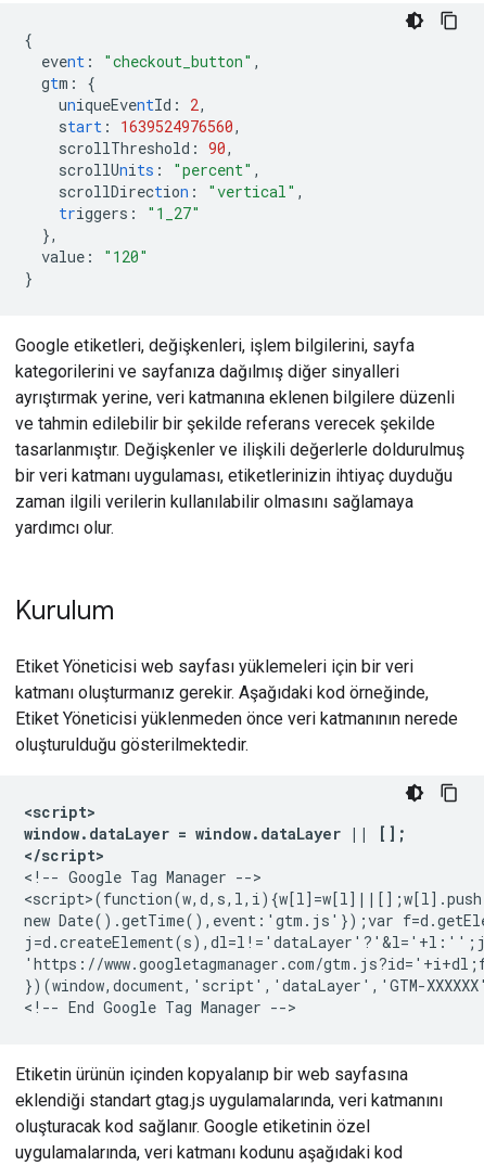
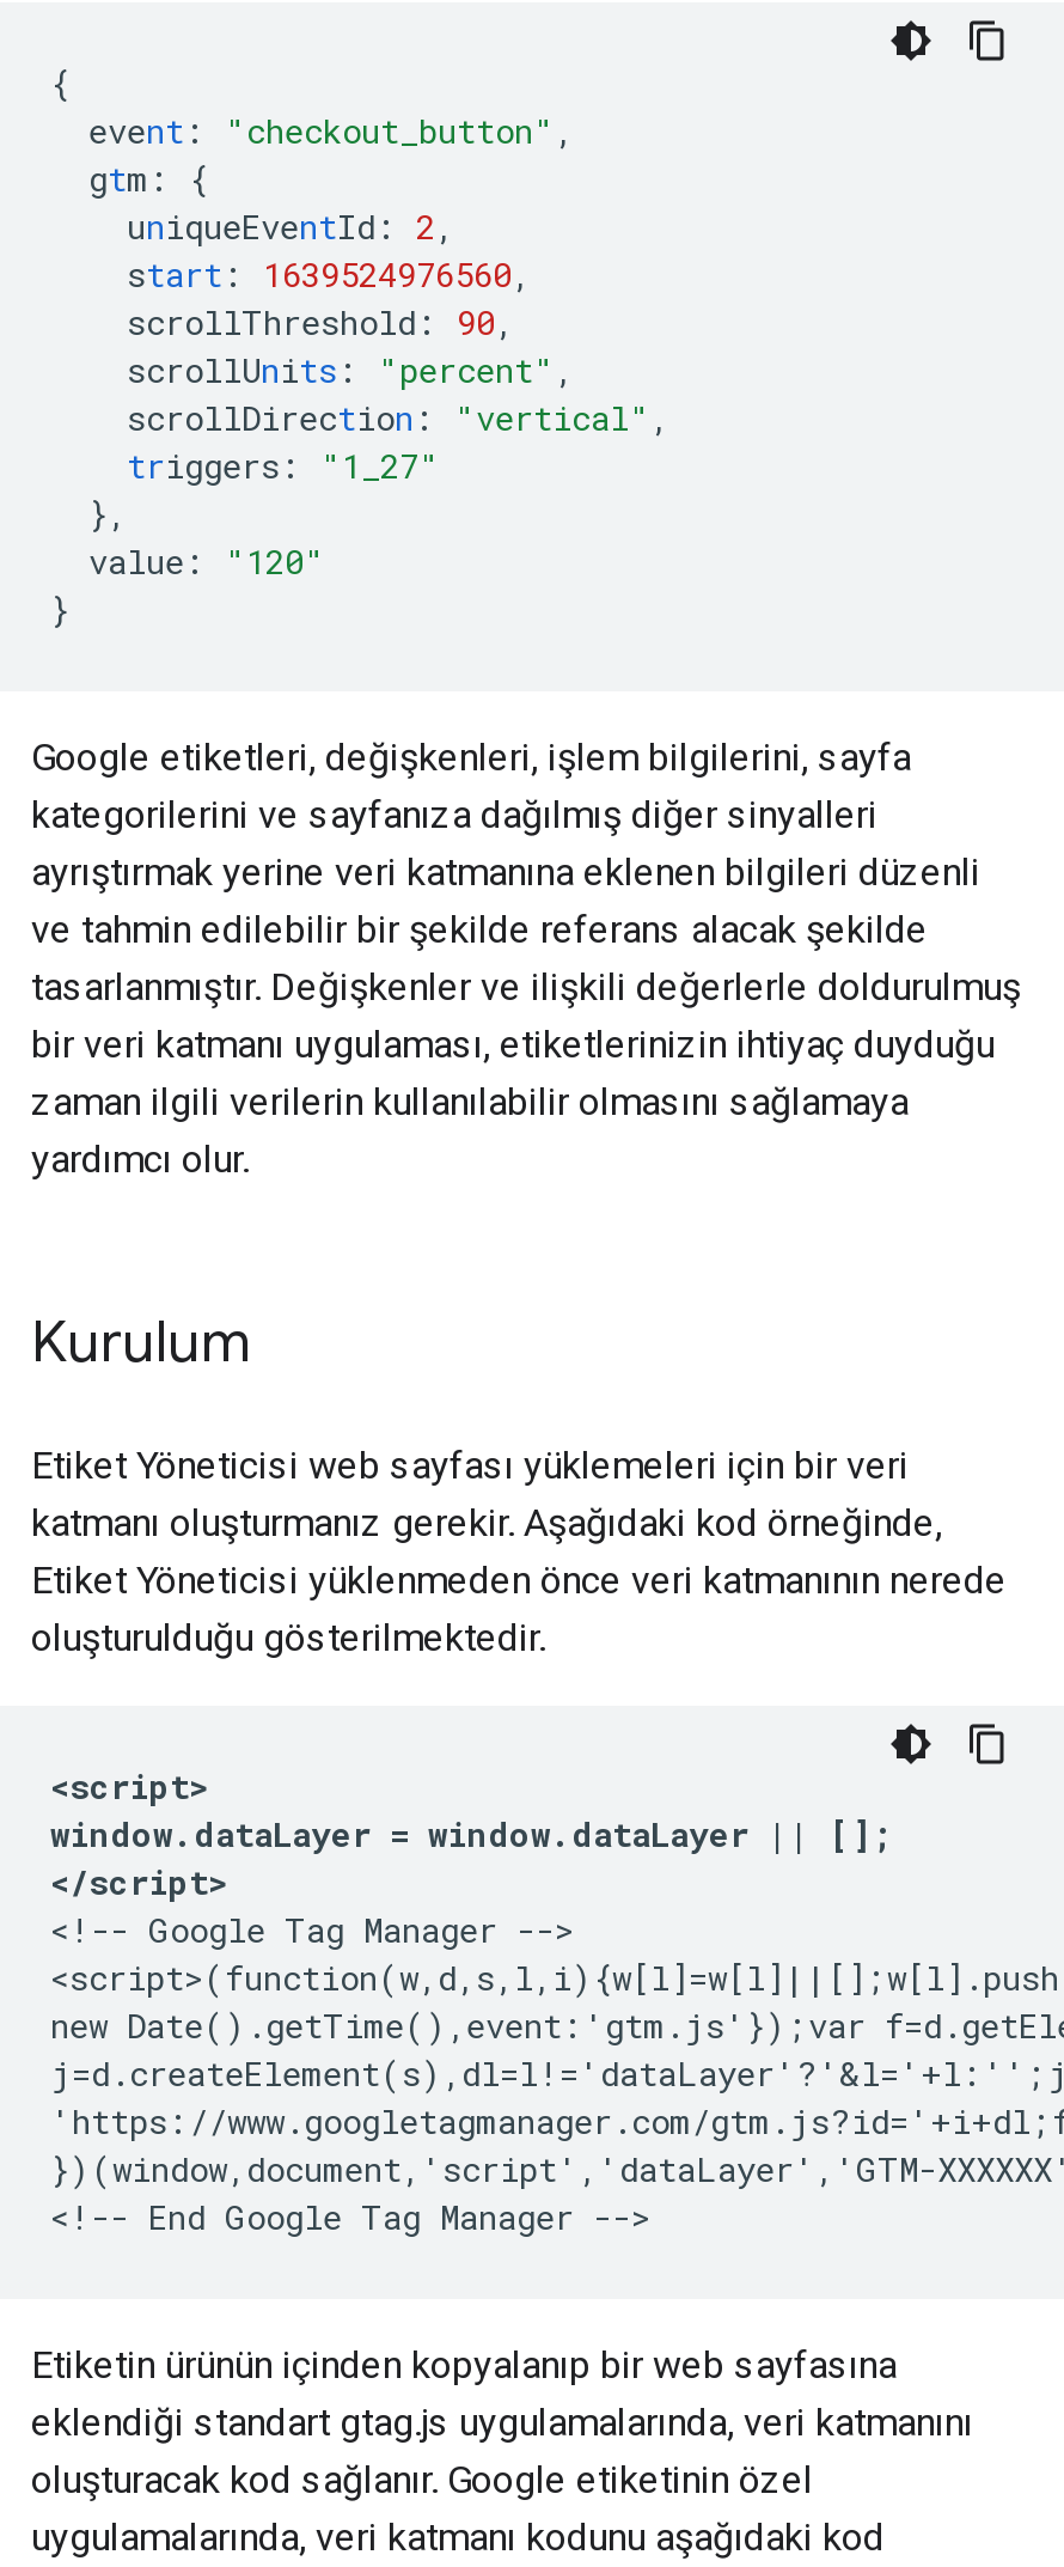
- ayrıştırmak yerine, veri katmanına eklenen bilgilere düzenli
+ ayrıştırmak yerine veri katmanına eklenen bilgileri düzenli

- ve tahmin edilebilir bir şekilde referans verecek şekilde
+ ve tahmin edilebilir bir şekilde referans alacak şekilde
